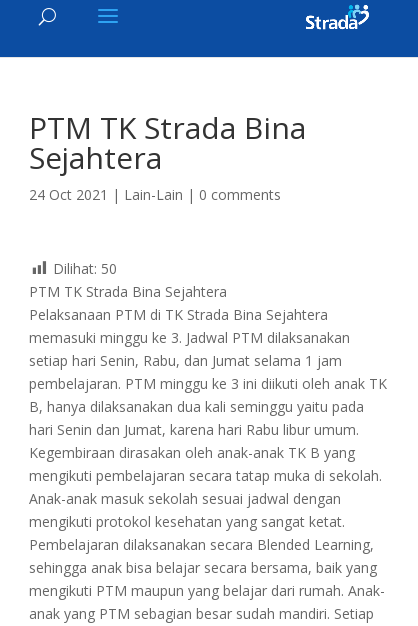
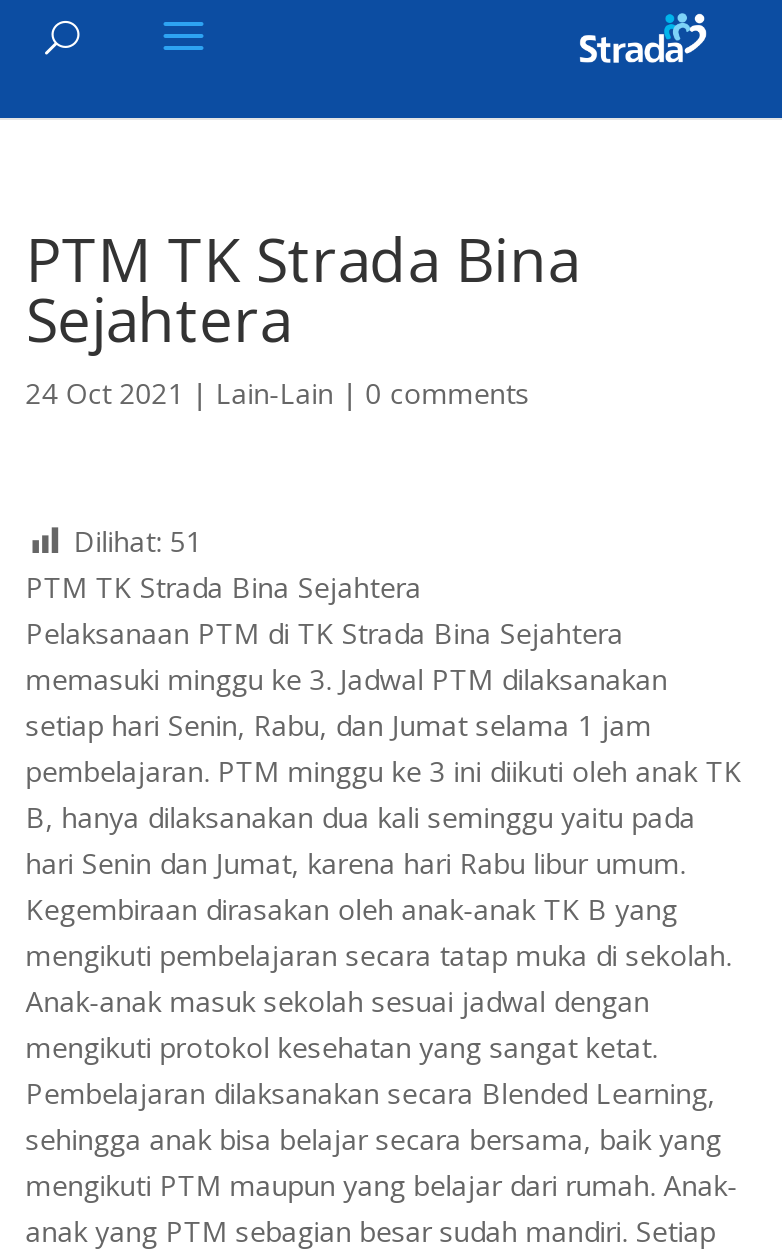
- Dilihat: 50
+ Dilihat: 51
